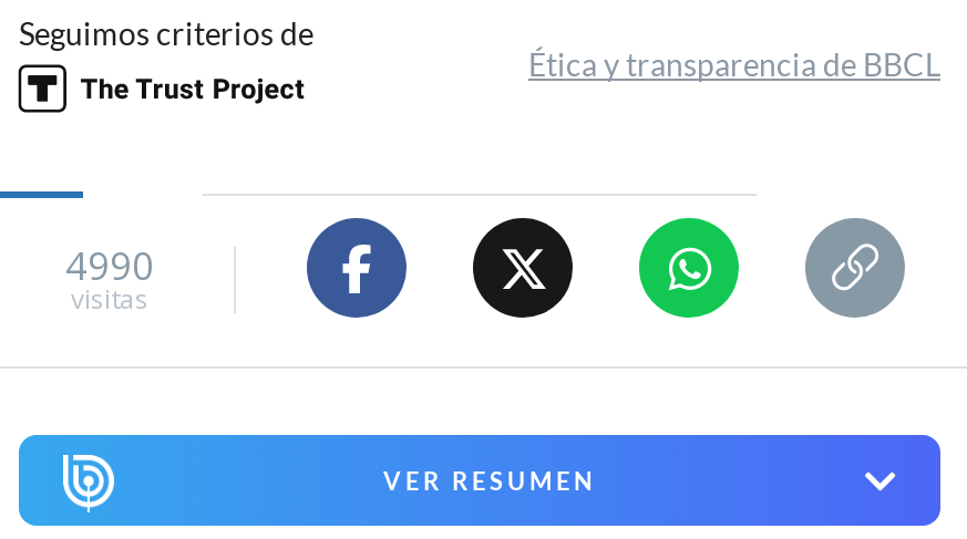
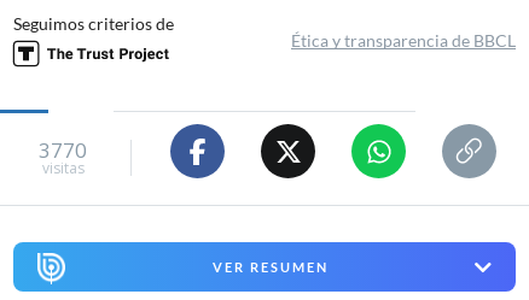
- 4990
+ 3770
